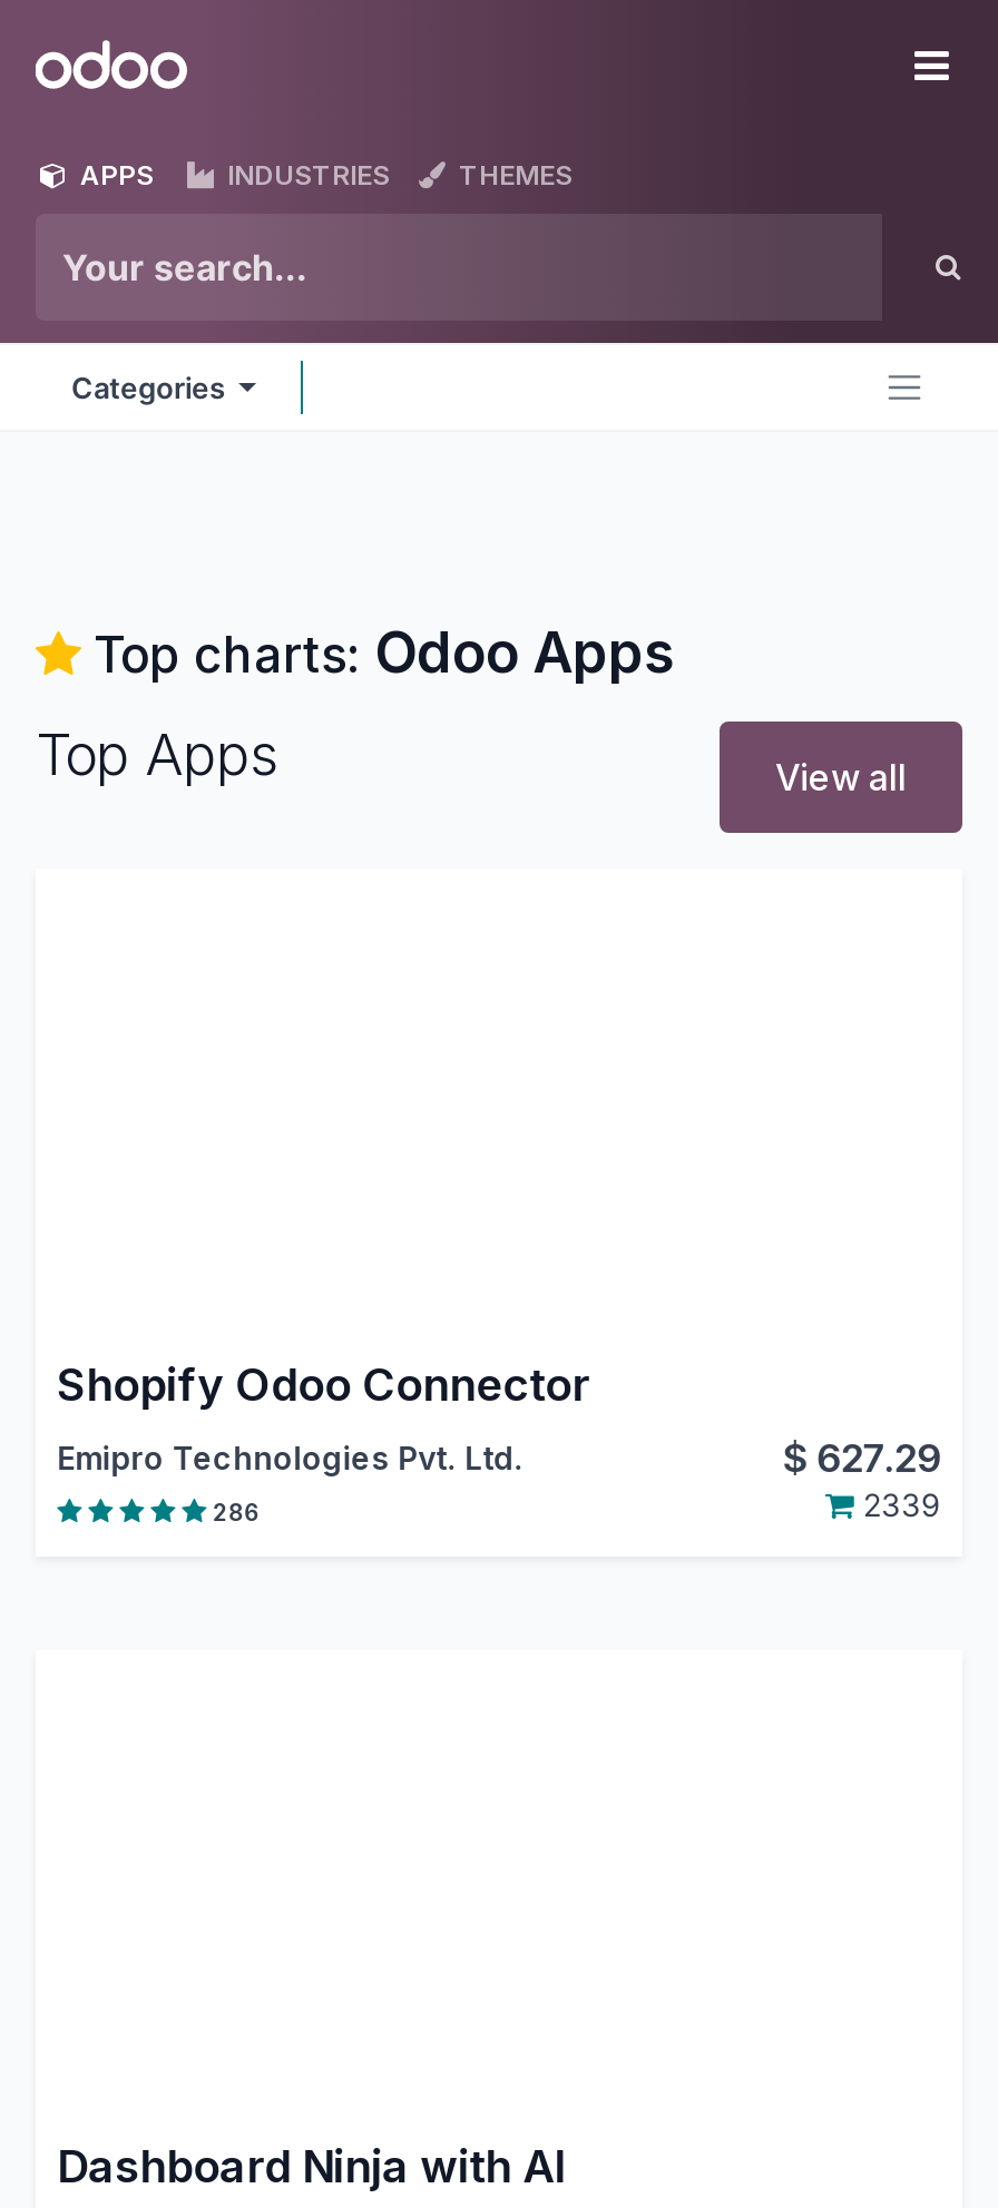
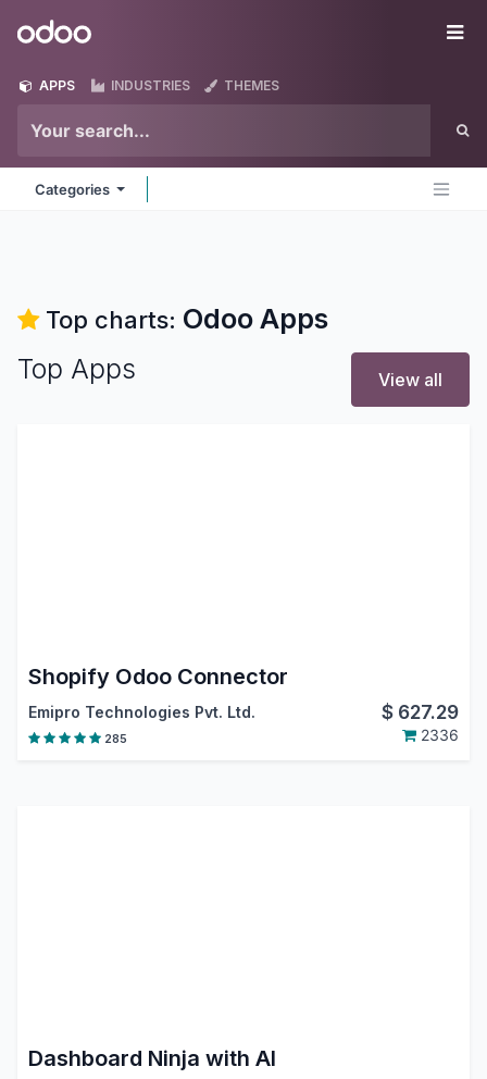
- 2339
+ 2336

- 286
+ 285
